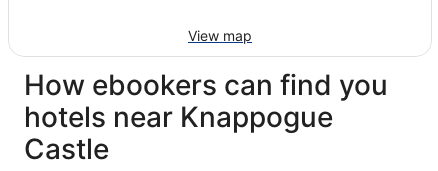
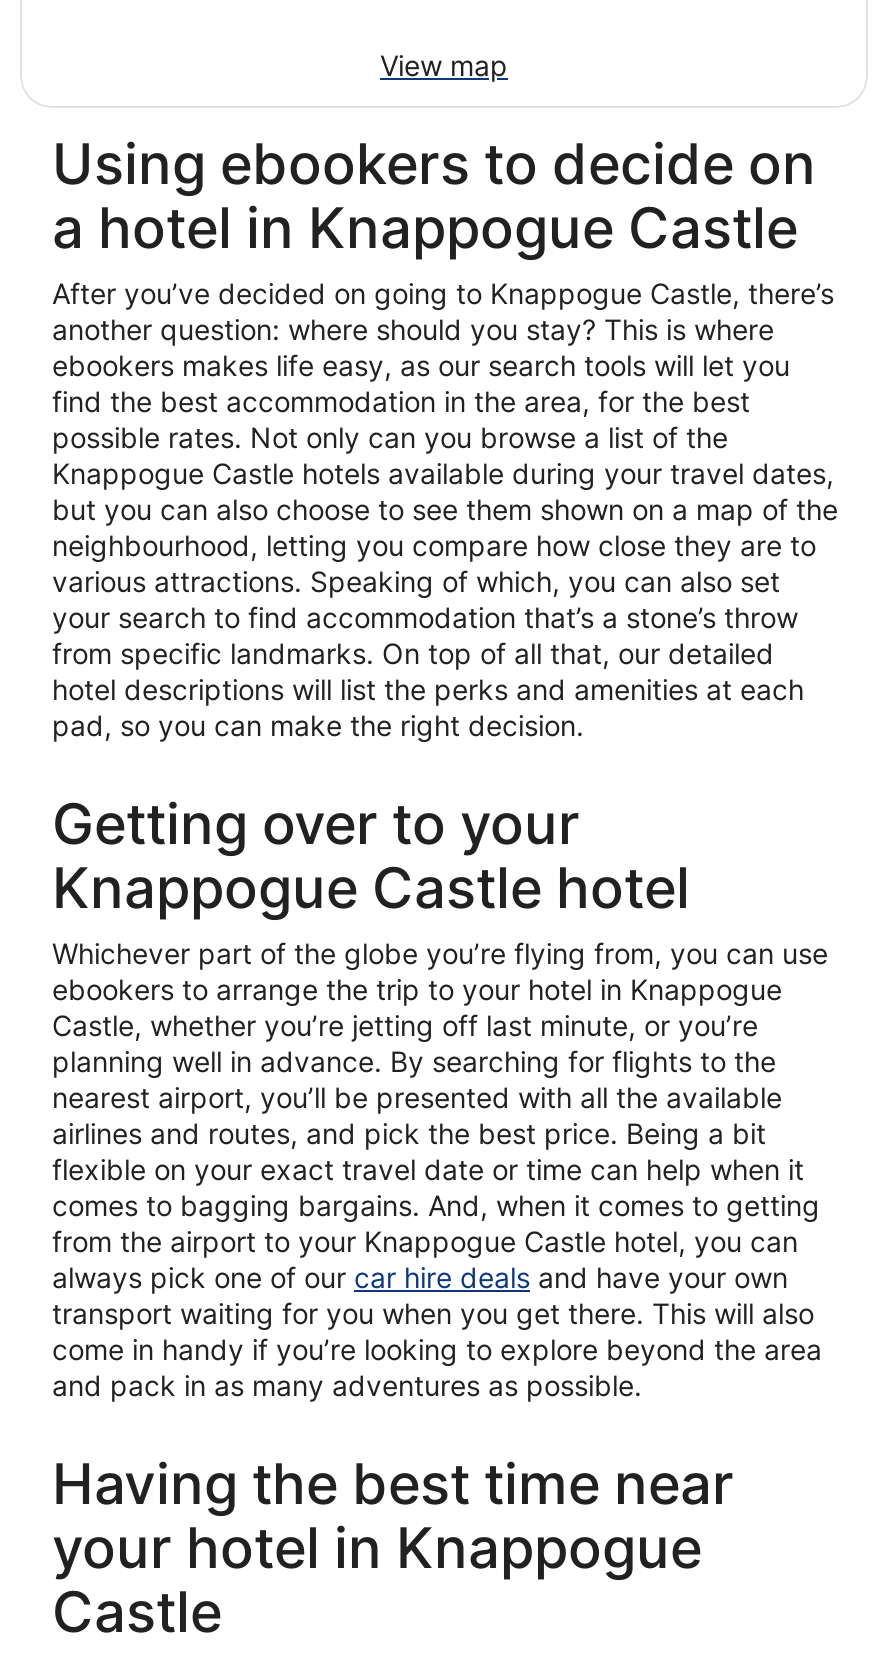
- How ebookers can find you
- hotels near Knappogue
+ Using ebookers to decide on
+ a hotel in Knappogue Castle
+ After you’ve decided on going to Knappogue Castle, there’s
+ another question: where should you stay? This is where
+ ebookers makes life easy, as our search tools will let you
+ find the best accommodation in the area, for the best
+ possible rates. Not only can you browse a list of the
+ Knappogue Castle hotels available during your travel dates,
+ but you can also choose to see them shown on a map of the
+ neighbourhood, letting you compare how close they are to
+ various attractions. Speaking of which, you can also set
+ your search to find accommodation that’s a stone’s throw
+ from specific landmarks. On top of all that, our detailed
+ hotel descriptions will list the perks and amenities at each
+ pad, so you can make the right decision.
+ Getting over to your
+ Knappogue Castle hotel
+ Whichever part of the globe you’re flying from, you can use
+ ebookers to arrange the trip to your hotel in Knappogue
+ Castle, whether you’re jetting off last minute, or you’re
+ planning well in advance. By searching for flights to the
+ nearest airport, you’ll be presented with all the available
+ airlines and routes, and pick the best price. Being a bit
+ flexible on your exact travel date or time can help when it
+ comes to bagging bargains. And, when it comes to getting
+ from the airport to your Knappogue Castle hotel, you can
+ always pick one of our car hire deals and have your own
+ transport waiting for you when you get there. This will also
+ come in handy if you’re looking to explore beyond the area
+ and pack in as many adventures as possible.
+ Having the best time near
+ your hotel in Knappogue
